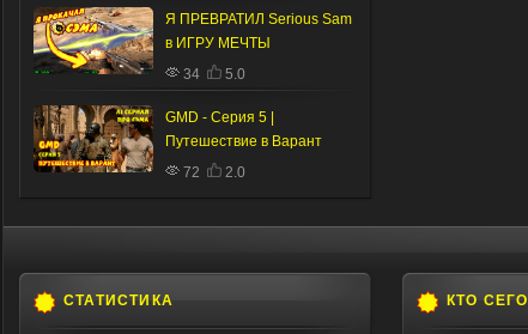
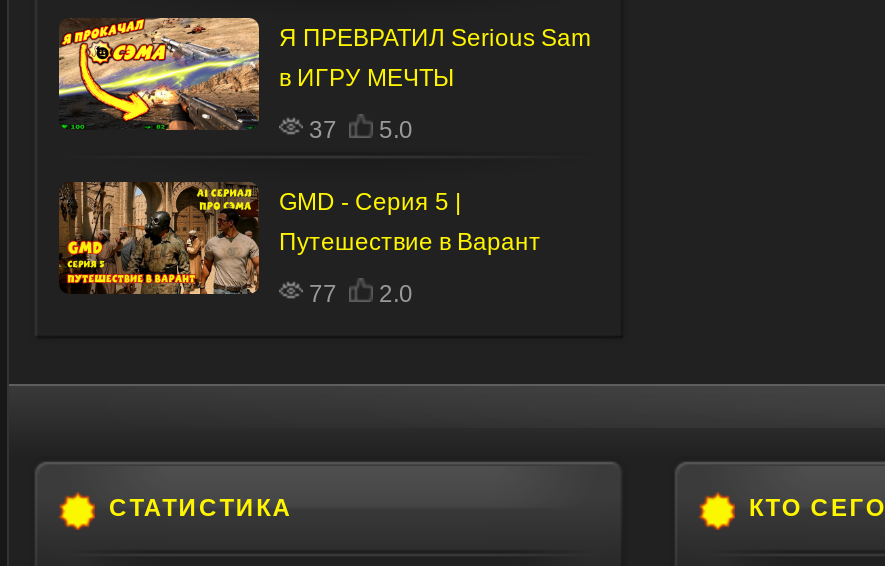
- 34 5.0
+ 37 5.0

- 72 2.0
+ 77 2.0
